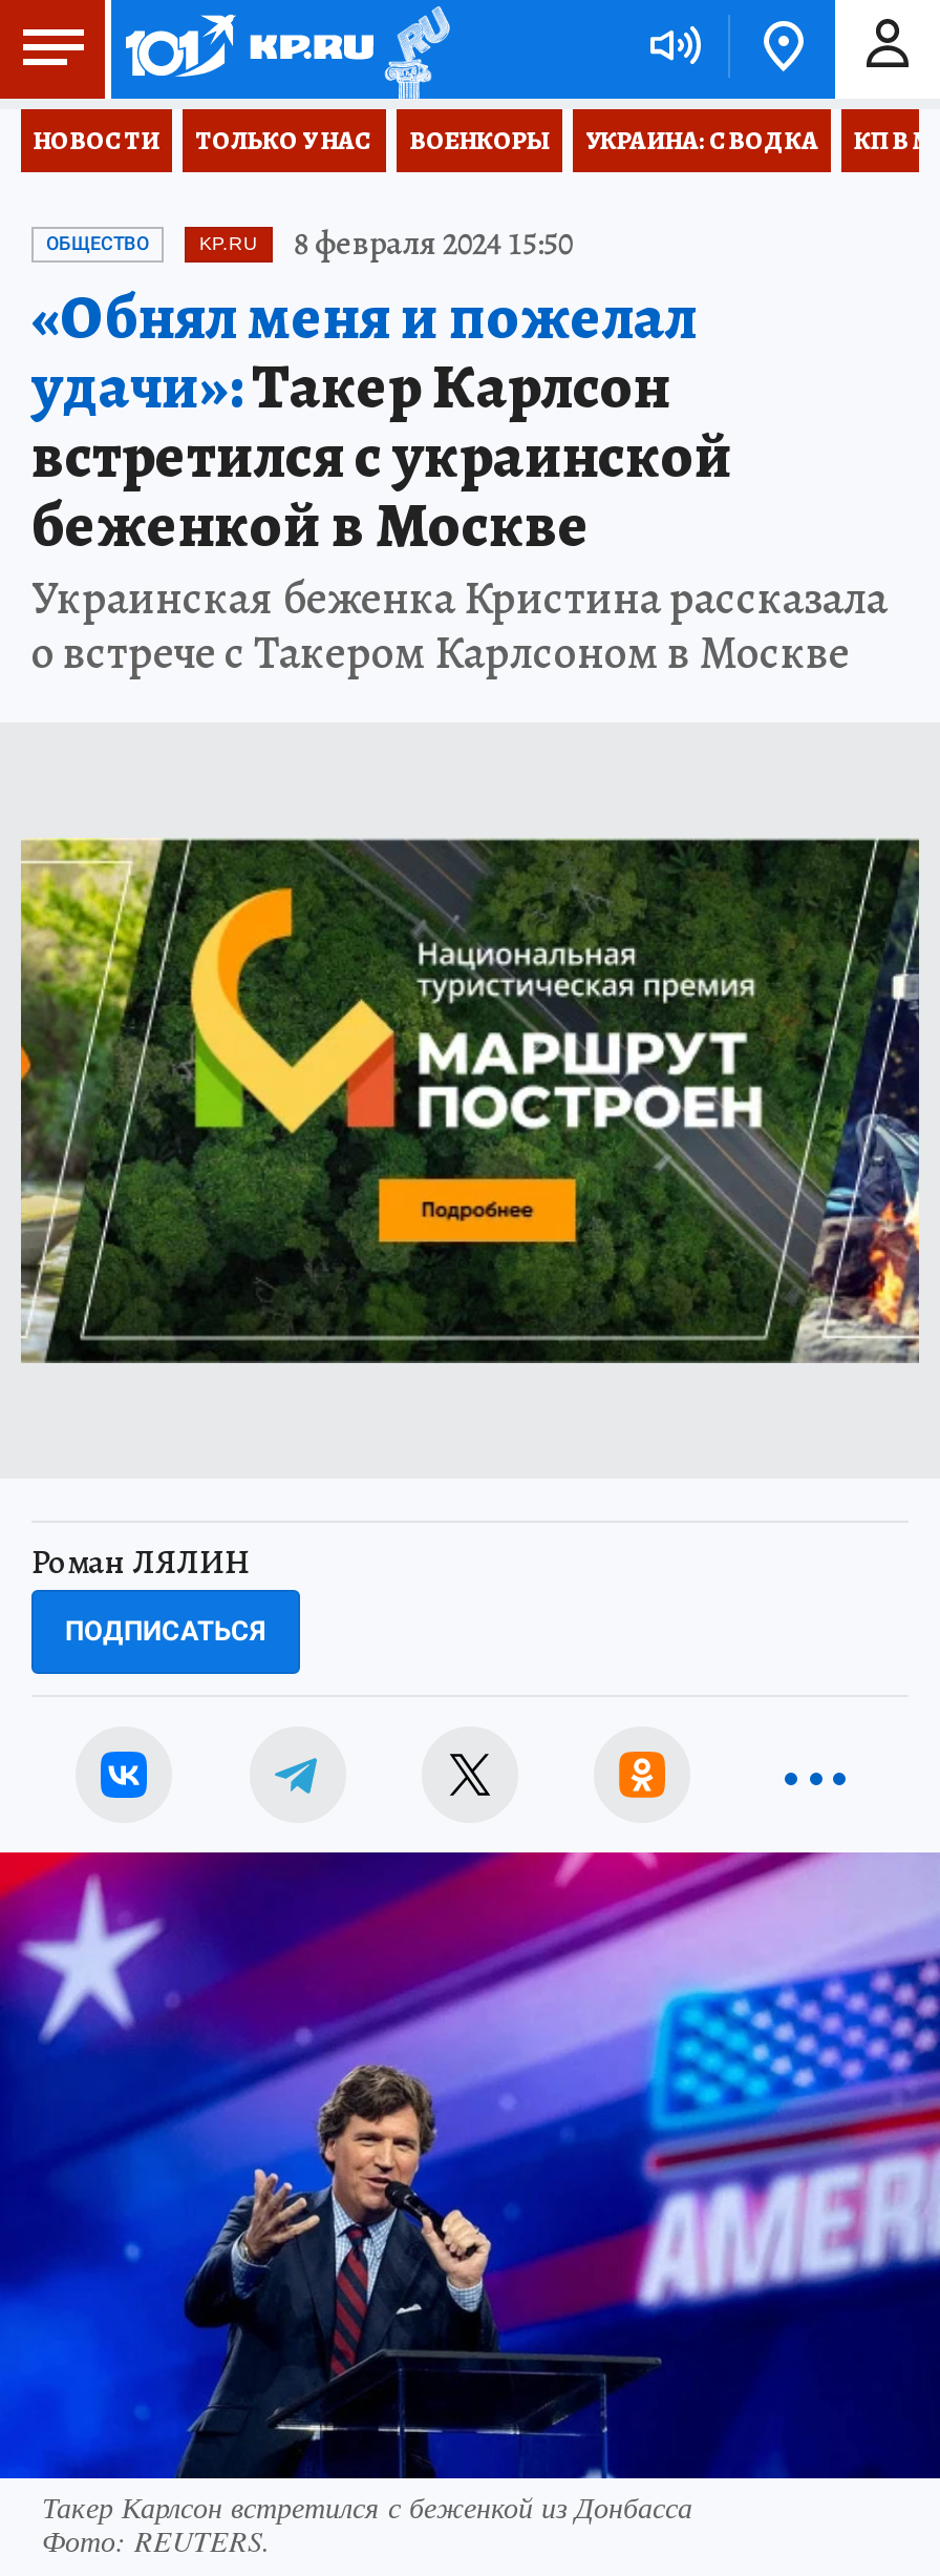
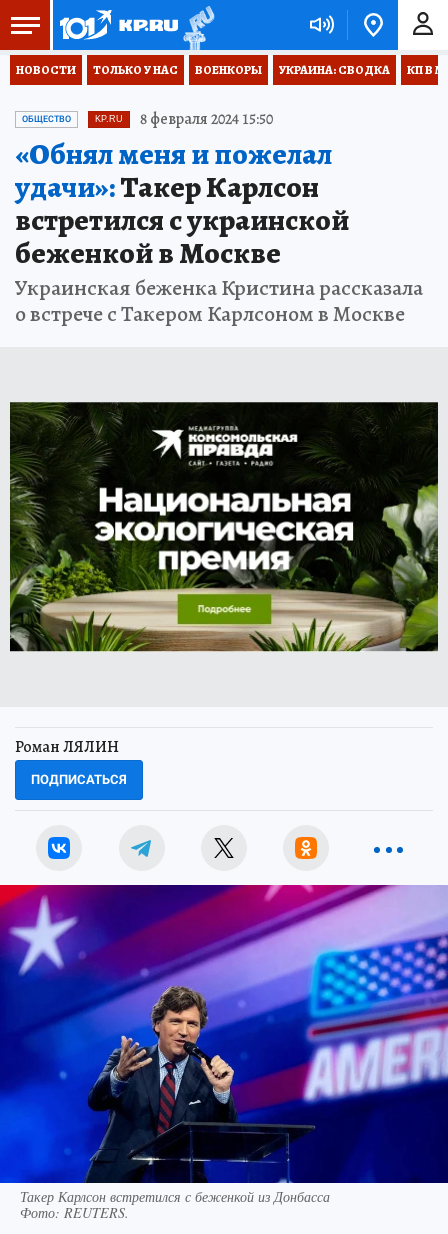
- [image]
+ [image]
